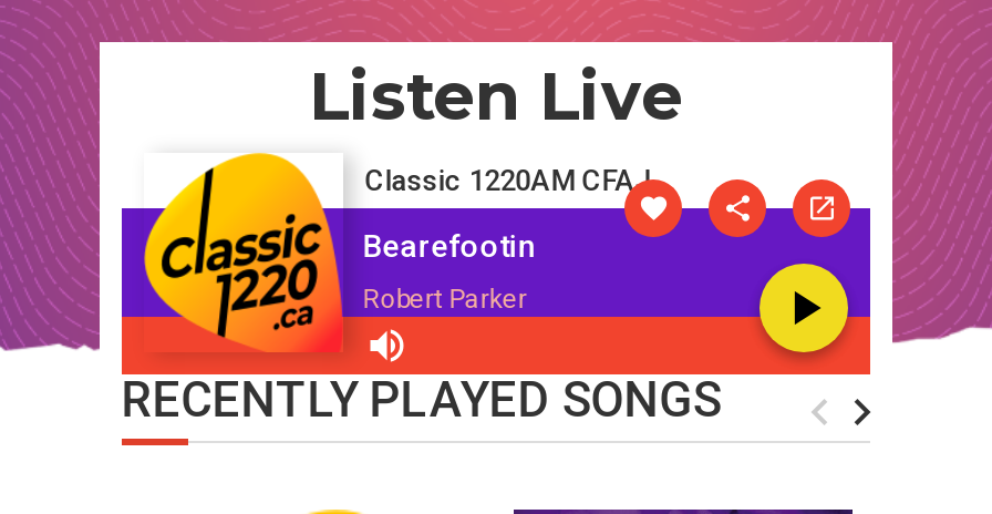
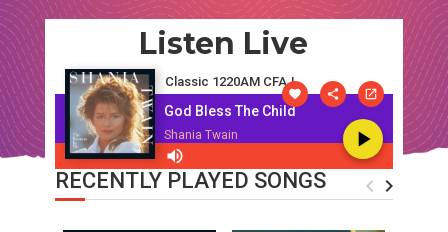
- [image]
- Bearefootin
+ [image]
+ God Bless The Child

- Robert Parker
+ Shania Twain
